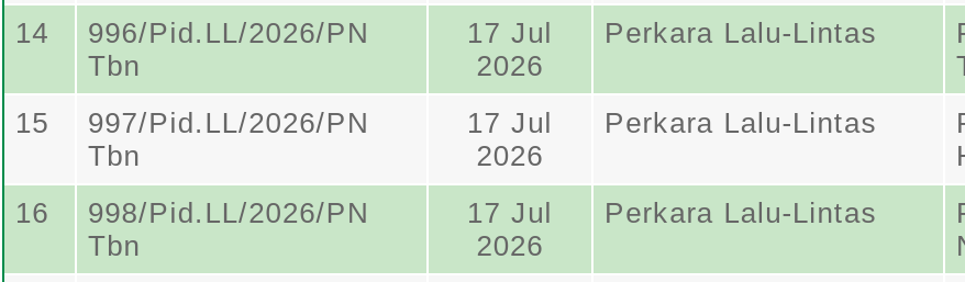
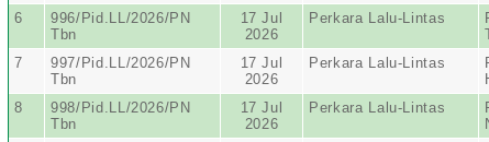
- 14 996/Pid.LL/2026/PN
+ 6 996/Pid.LL/2026/PN

- 15 997/Pid.LL/2026/PN
+ 7 997/Pid.LL/2026/PN

- 16 998/Pid.LL/2026/PN
+ 8 998/Pid.LL/2026/PN
